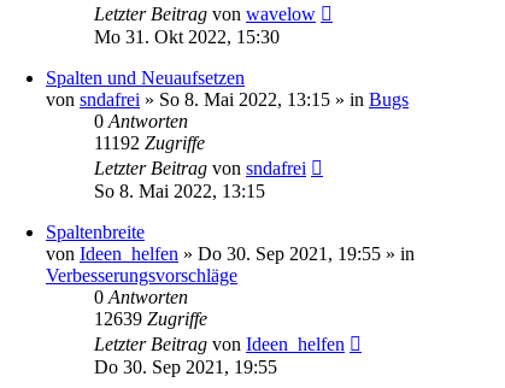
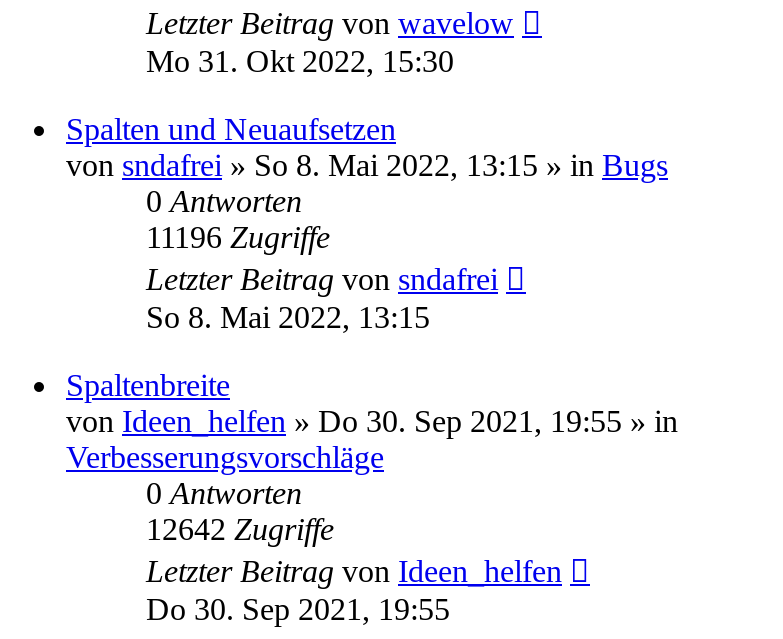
- 11192 Zugriffe
+ 11196 Zugriffe

- 12639 Zugriffe
+ 12642 Zugriffe
